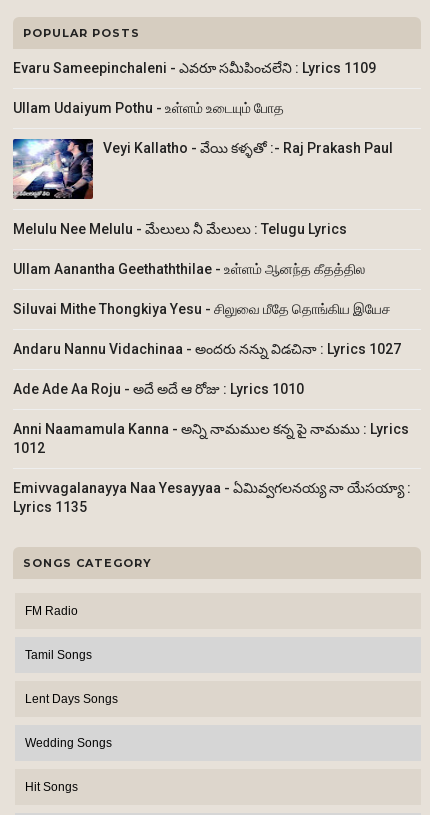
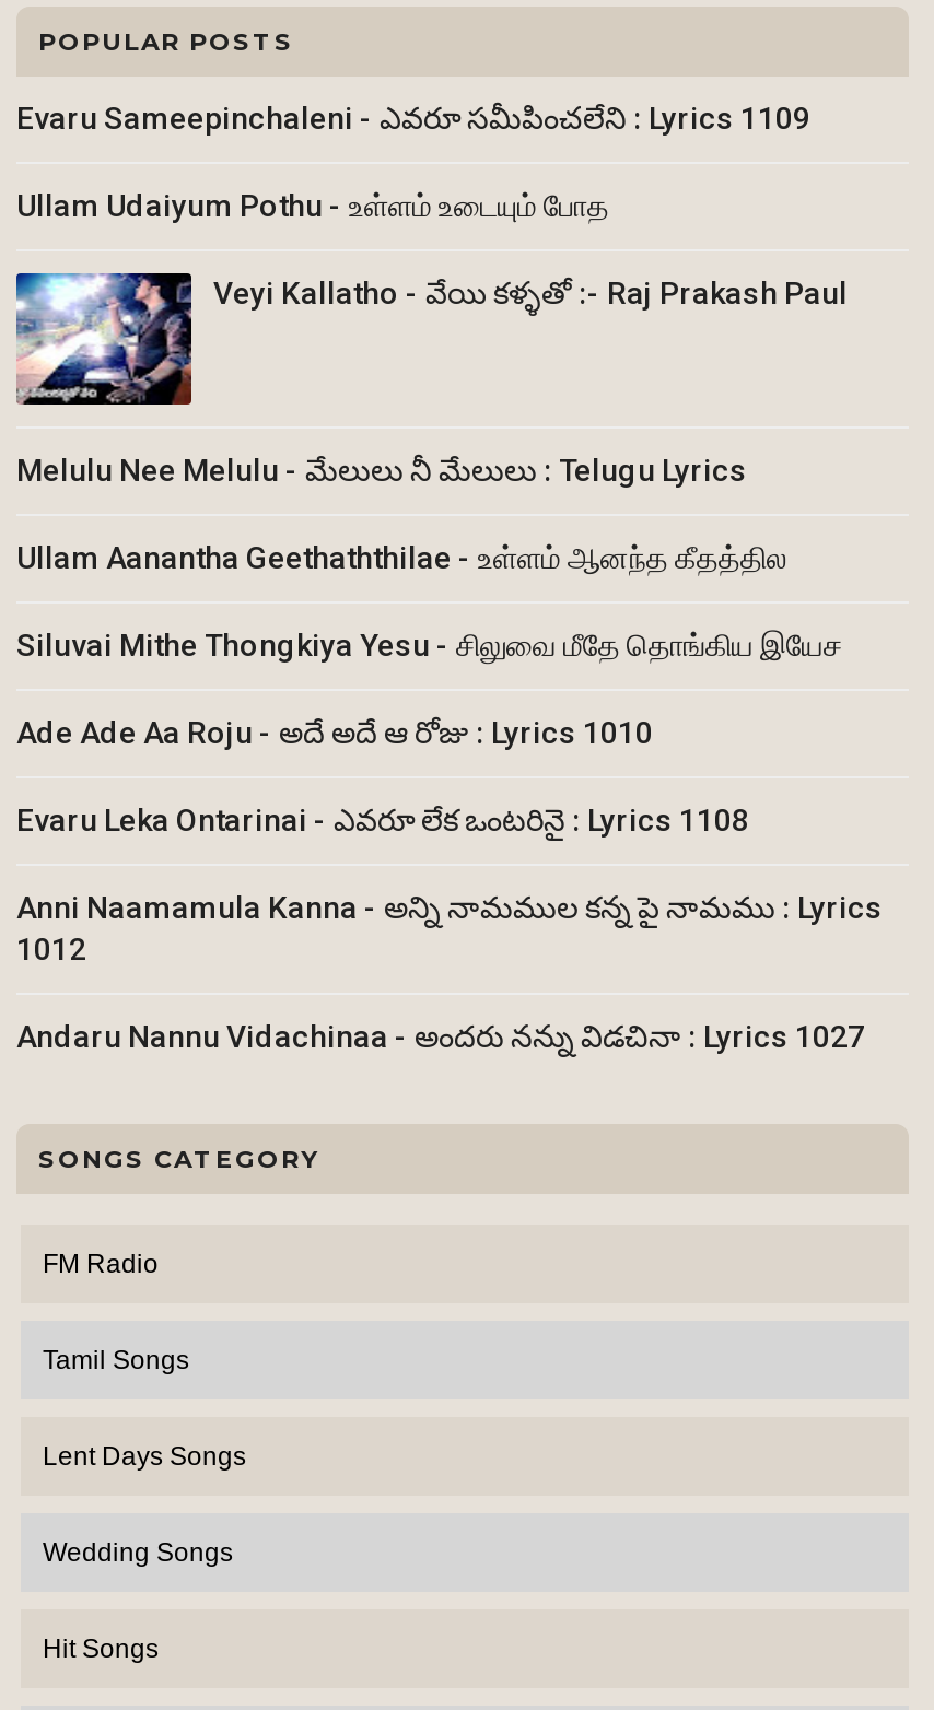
moved down: Andaru Nannu Vidachinaa - అందరు నన్ను విడచినా : Lyrics 1027

moved up: Ade Ade Aa Roju - అదే అదే ఆ రోజు : Lyrics 1010

+ Evaru Leka Ontarinai - ఎవరూ లేక ఒంటరినై : Lyrics 1108

- Emivvagalanayya Naa Yesayyaa - ఏమివ్వగలనయ్య నా యేసయ్యా :
- Lyrics 1135
